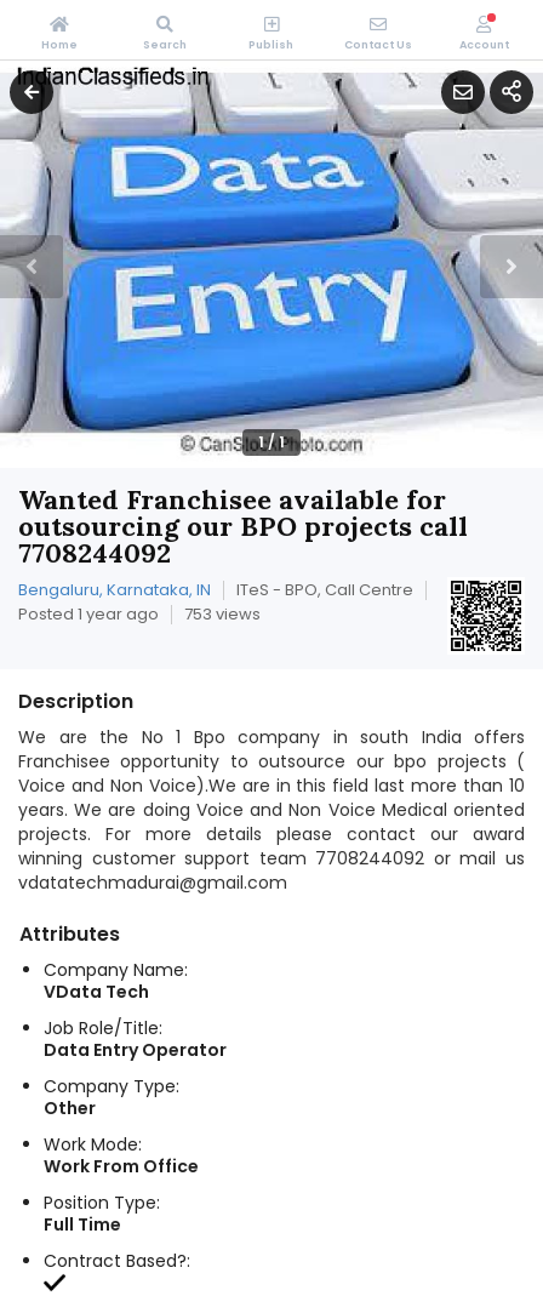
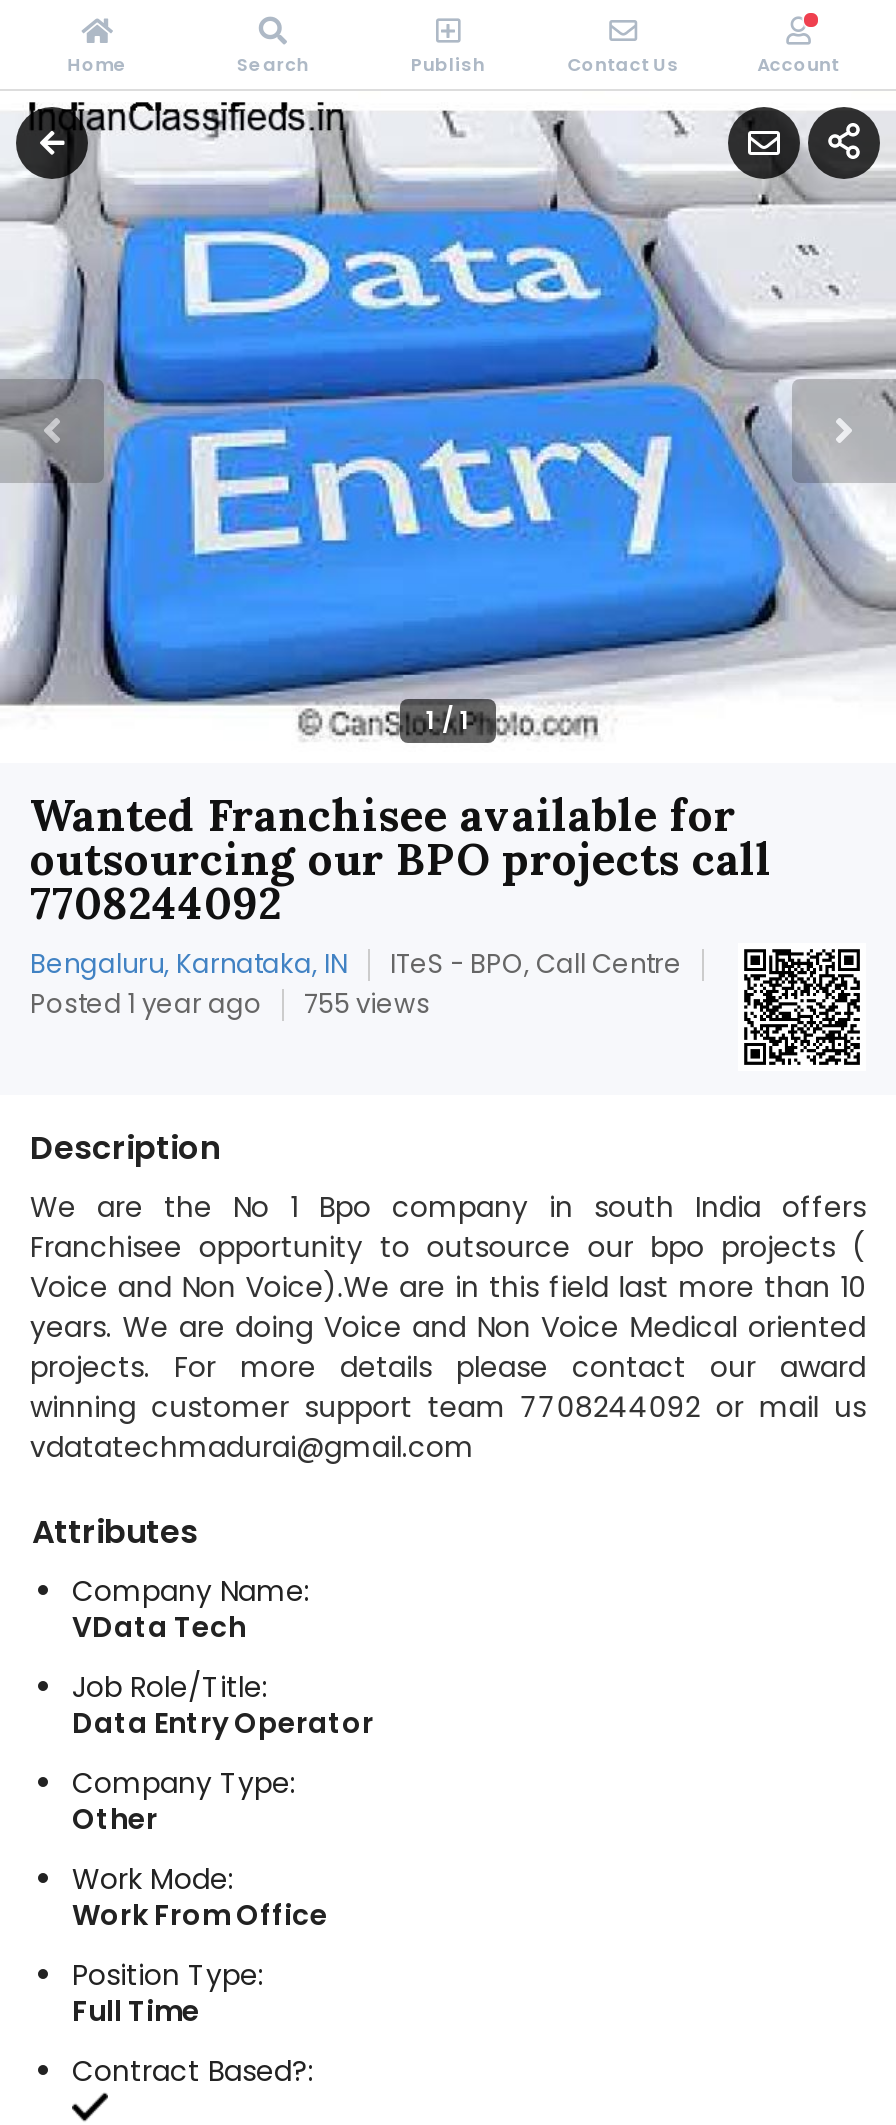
- Posted 1 year ago 753 views
+ Posted 1 year ago 755 views
